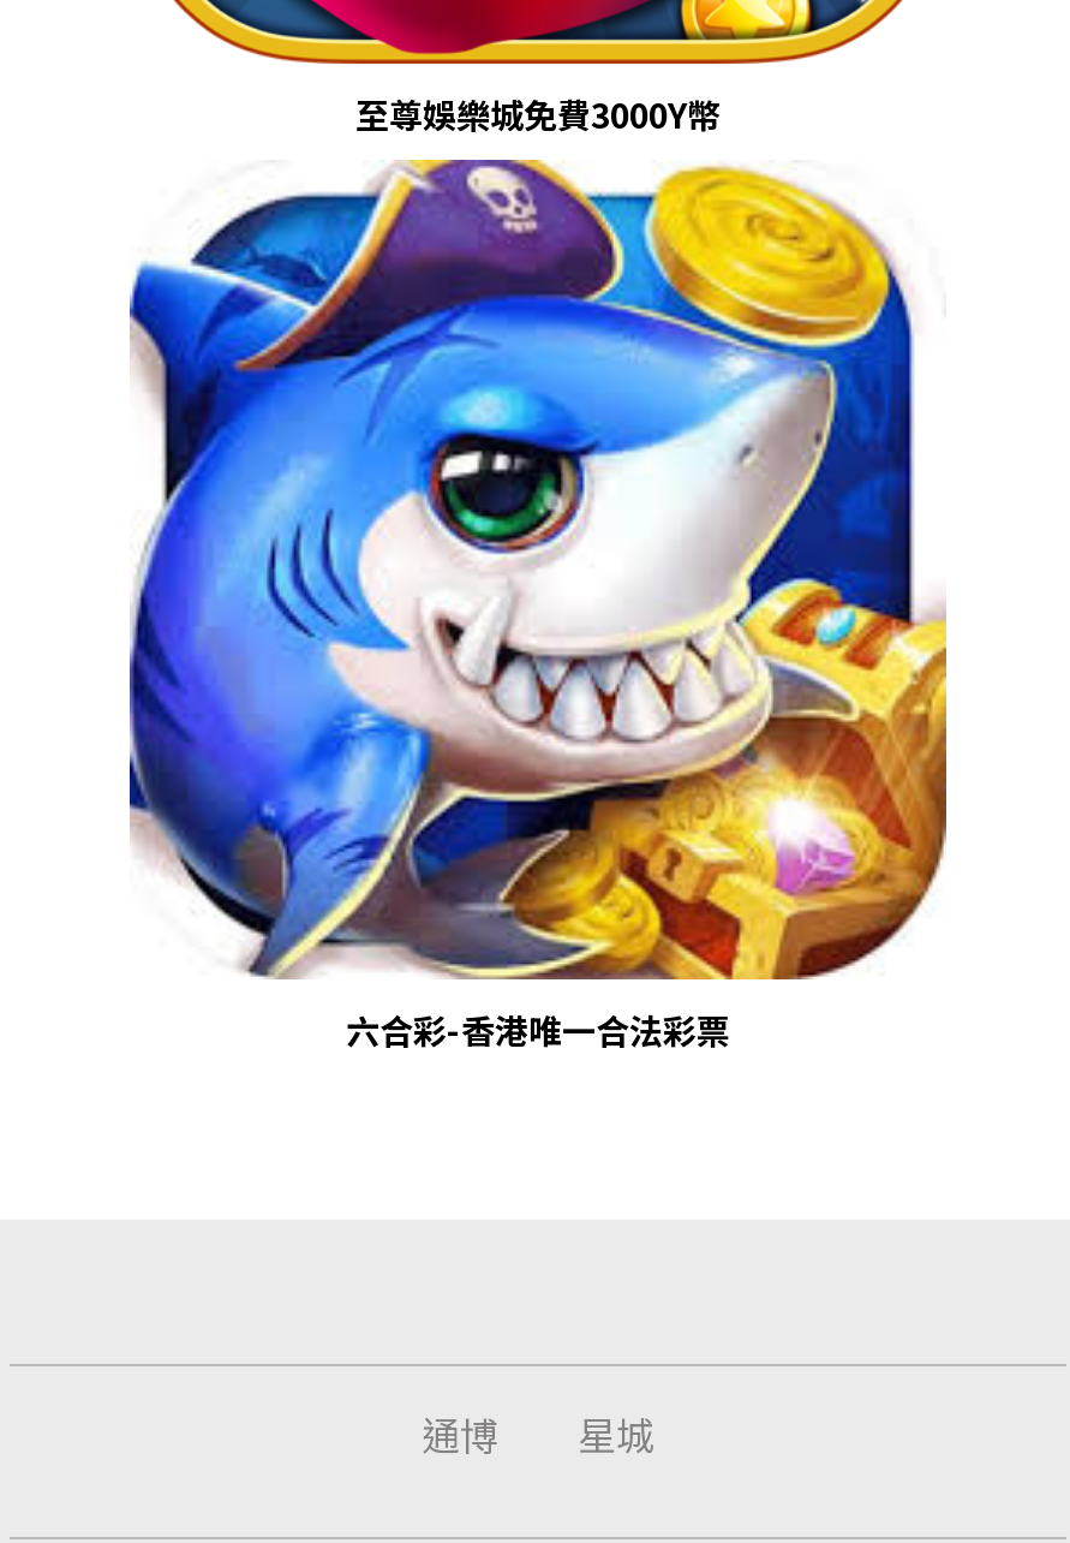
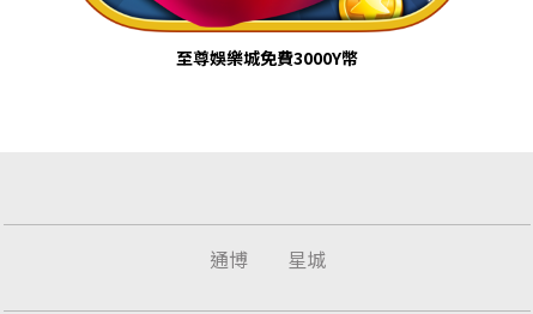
- [image]
- 六合彩-香港唯一合法彩票
